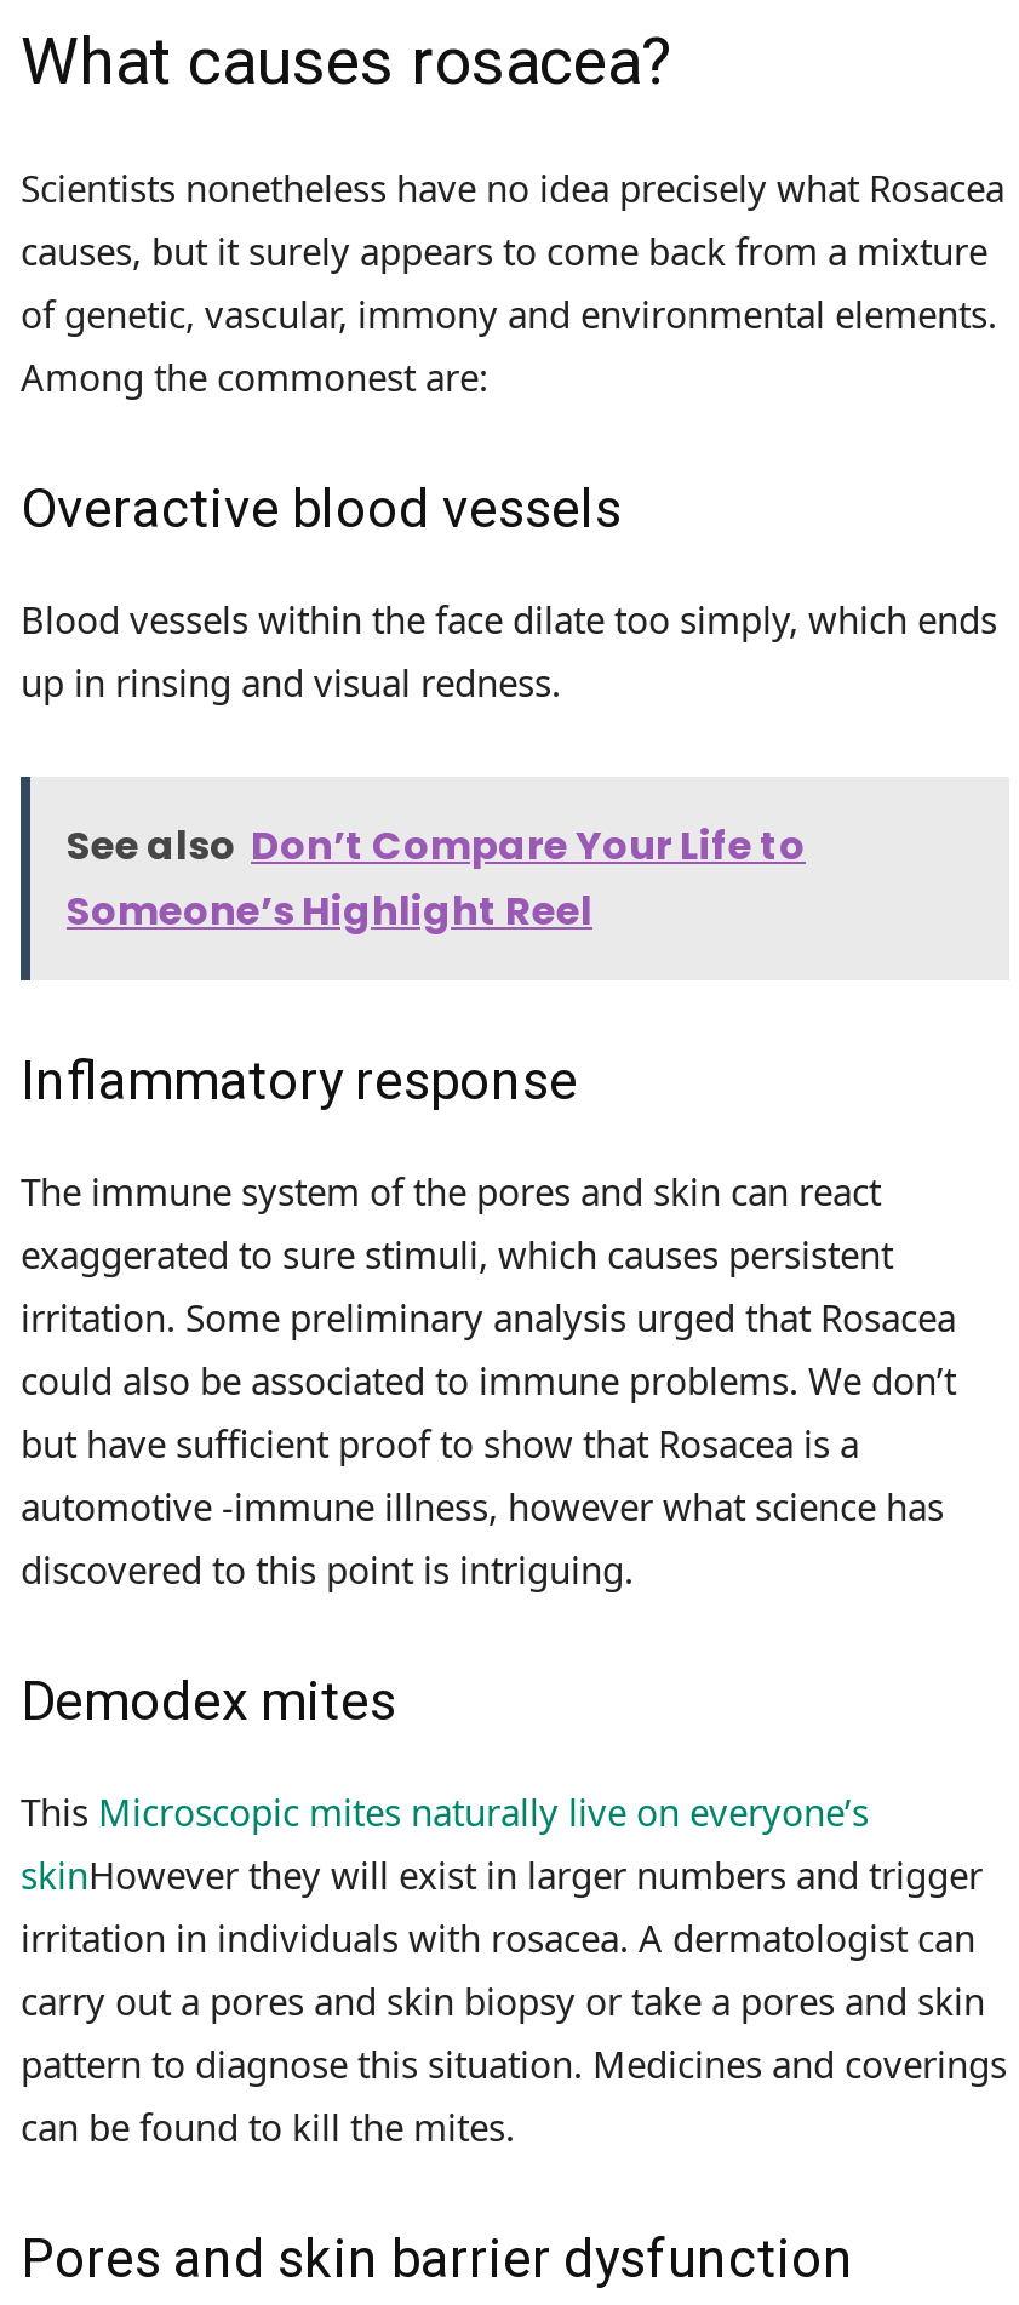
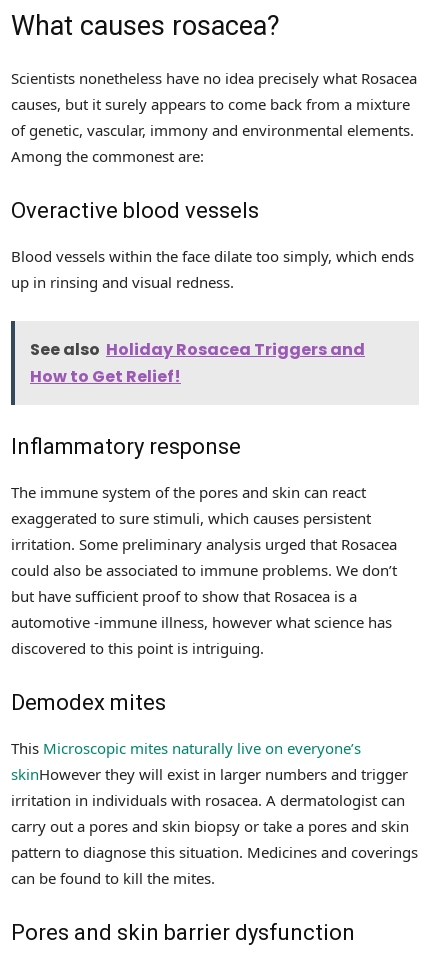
- See also Don’t Compare Your Life to
- Someone’s Highlight Reel
+ See also Holiday Rosacea Triggers and
+ How to Get Relief!
